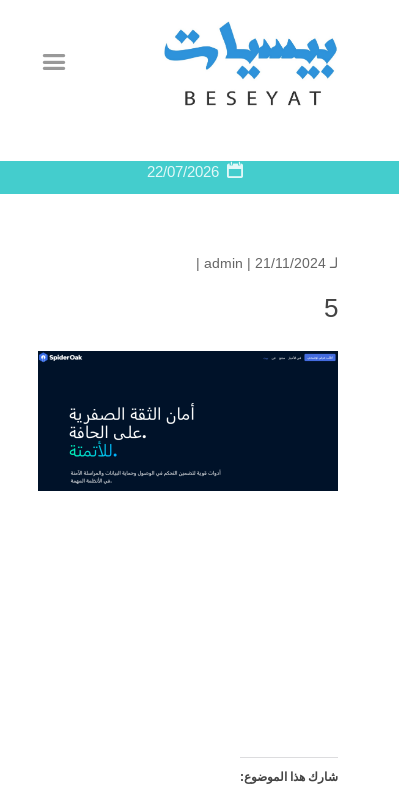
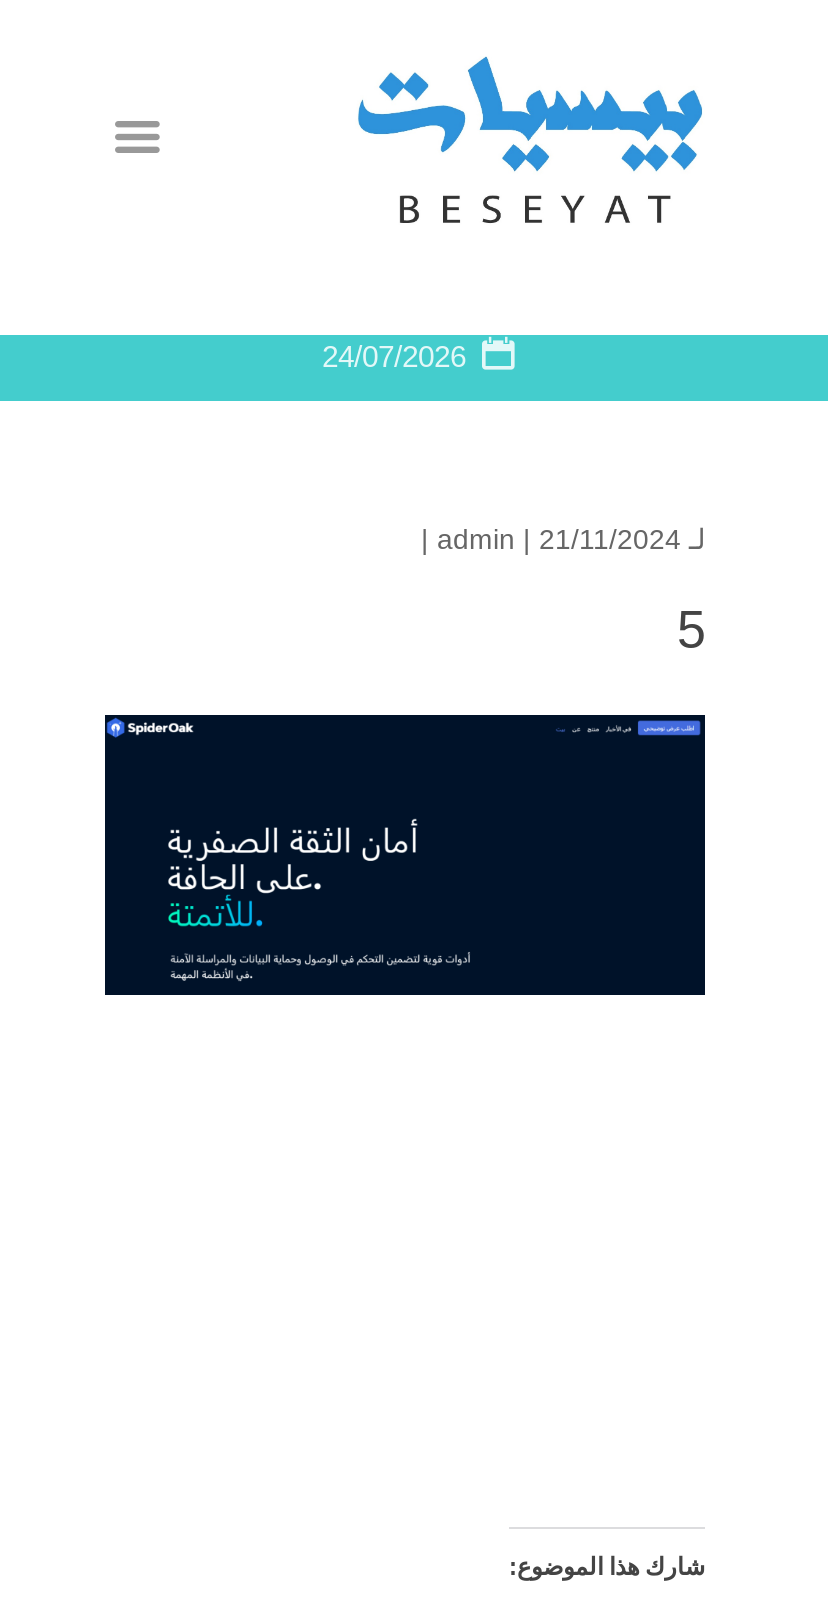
- 22/07/2026
+ 24/07/2026
